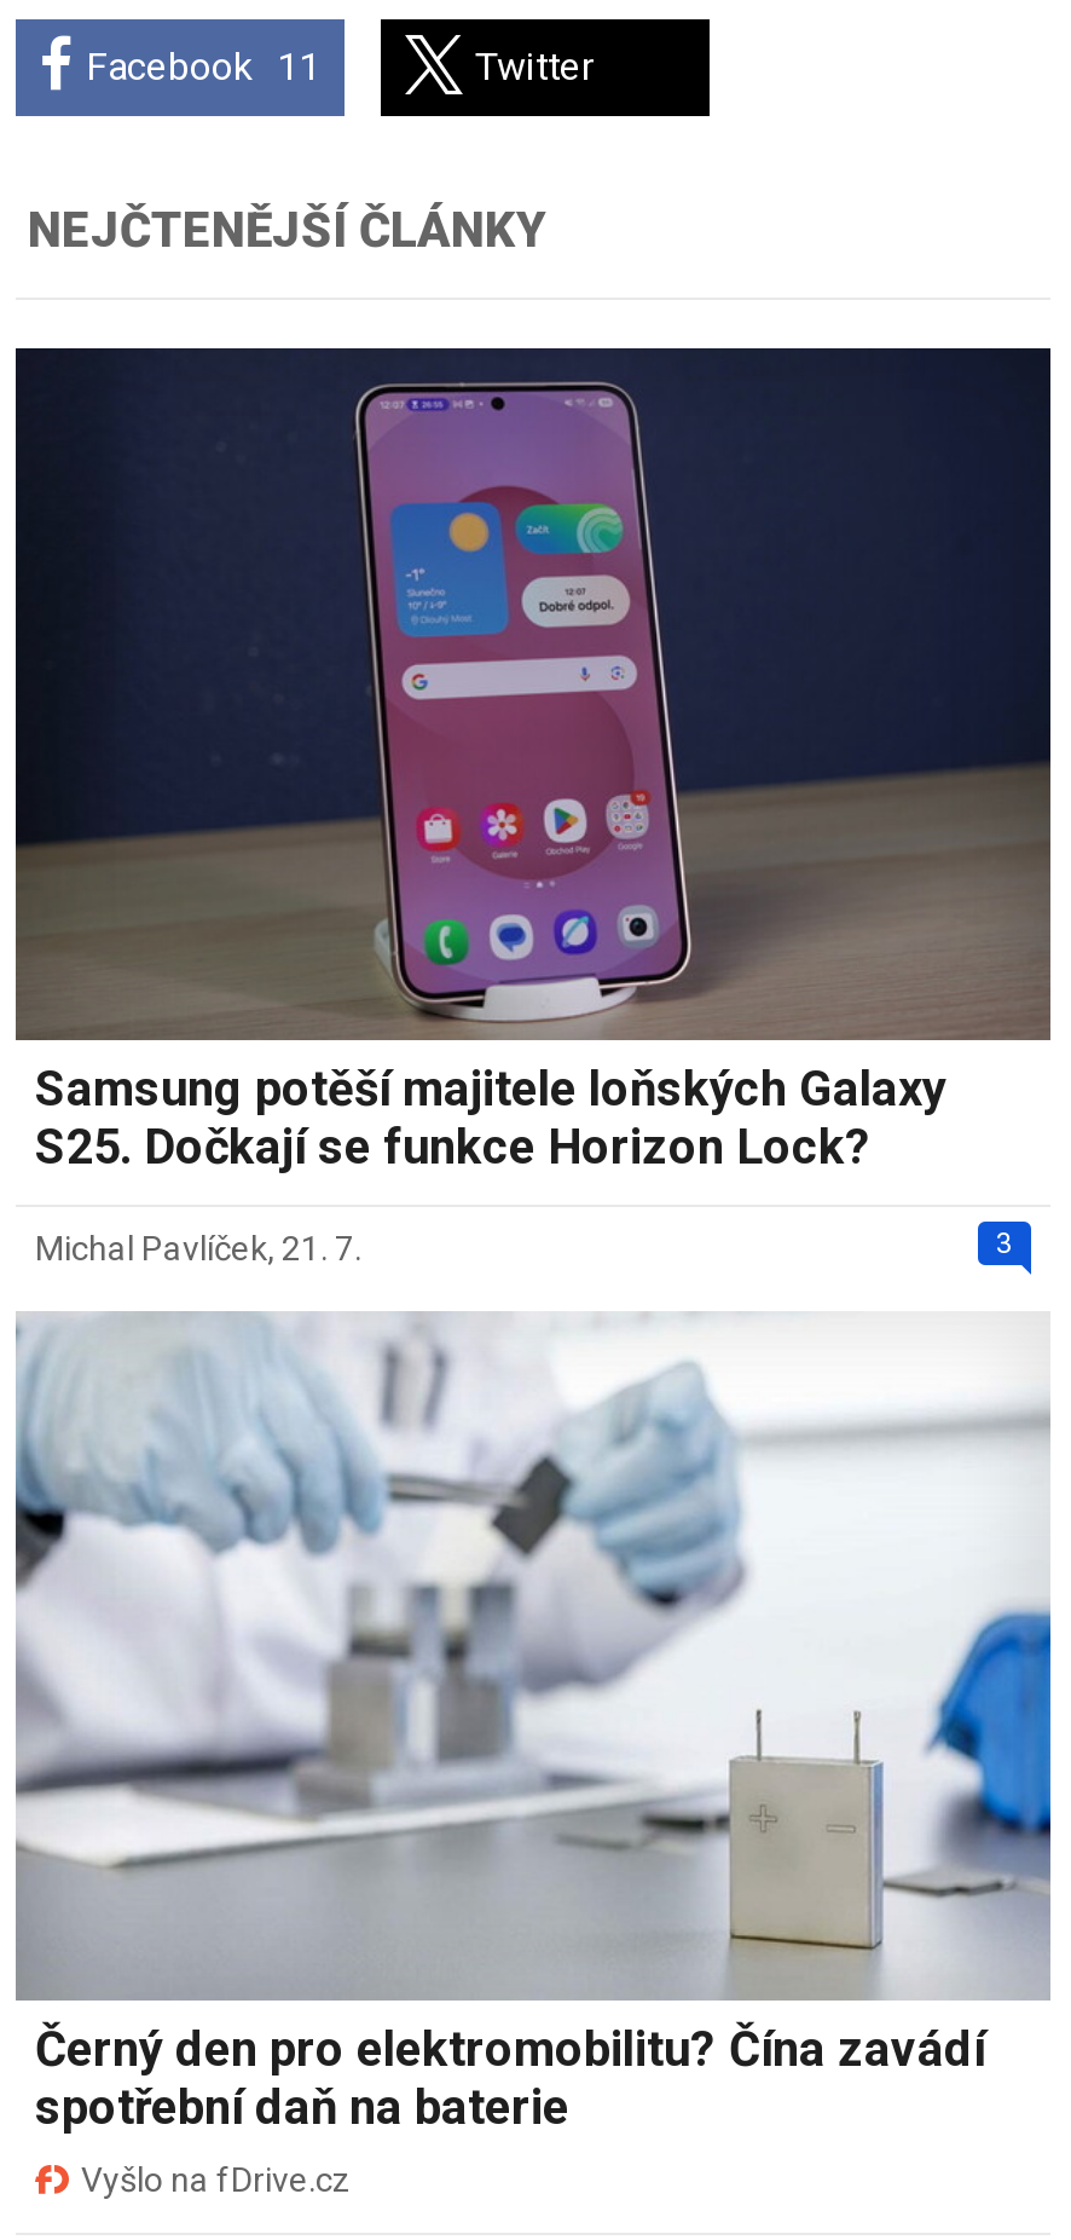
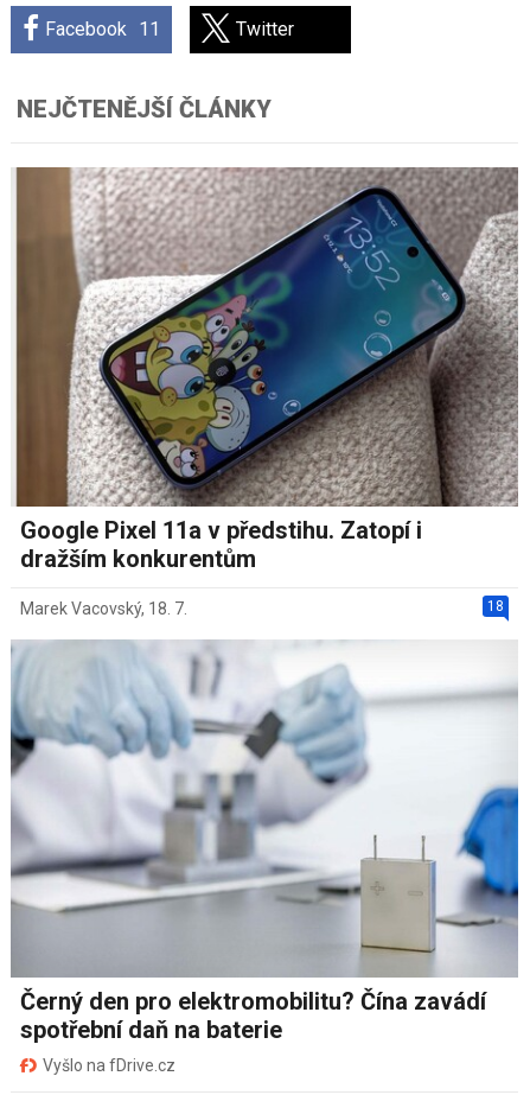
- [image]
- Samsung potěší majitele loňských Galaxy
- S25. Dočkají se funkce Horizon Lock?
+ [image]
+ Google Pixel 11a v předstihu. Zatopí i
+ dražším konkurentům

- 3
- Michal Pavlíček, 21. 7.
+ 18
+ Marek Vacovský, 18. 7.
